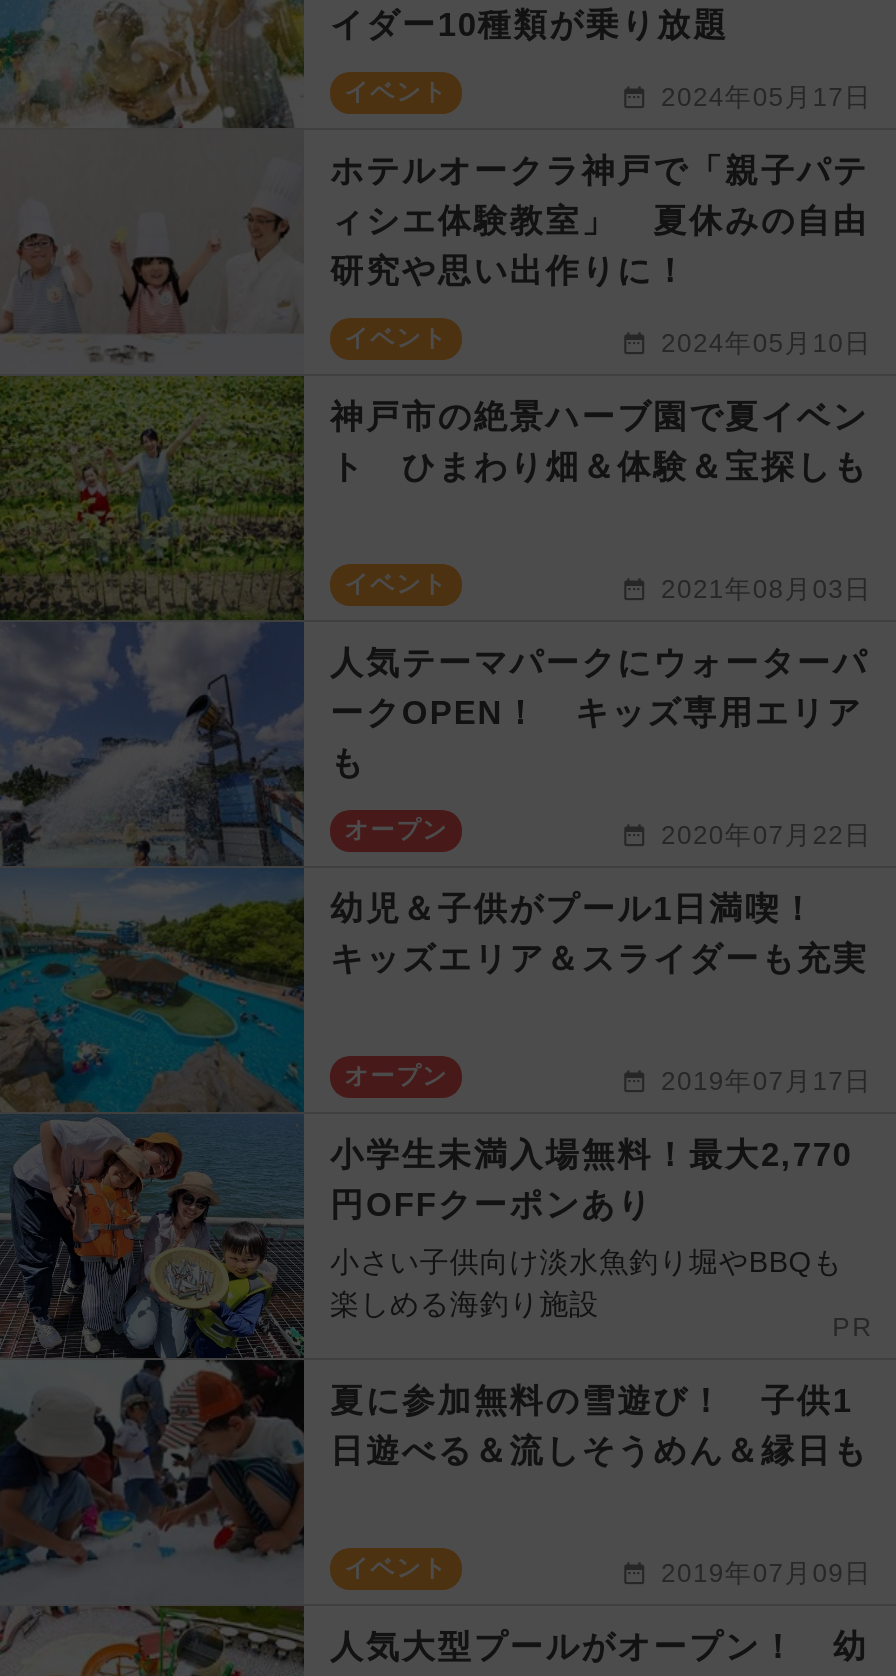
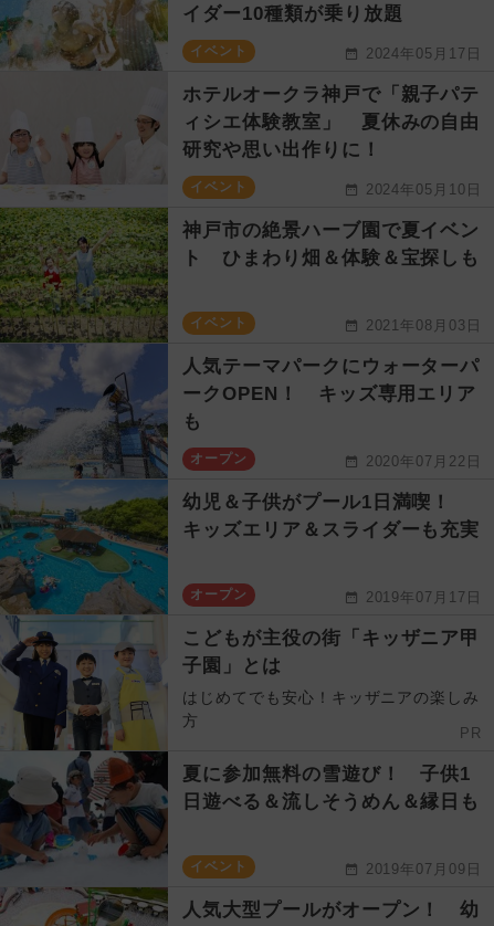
- [image]
- 小学生未満入場無料！最大2,770
- 円OFFクーポンあり
+ [image]
+ こどもが主役の街「キッザニア甲
+ 子園」とは

- 小さい子供向け淡水魚釣り堀やBBQも
- 楽しめる海釣り施設
+ はじめてでも安心！キッザニアの楽しみ
+ 方
